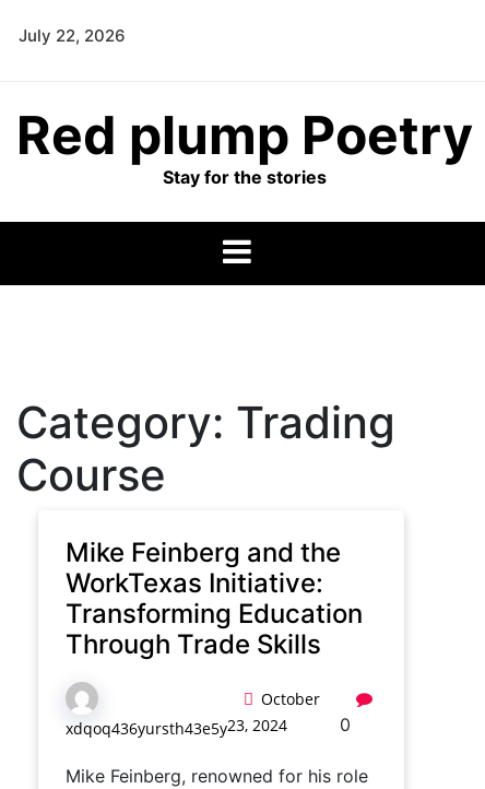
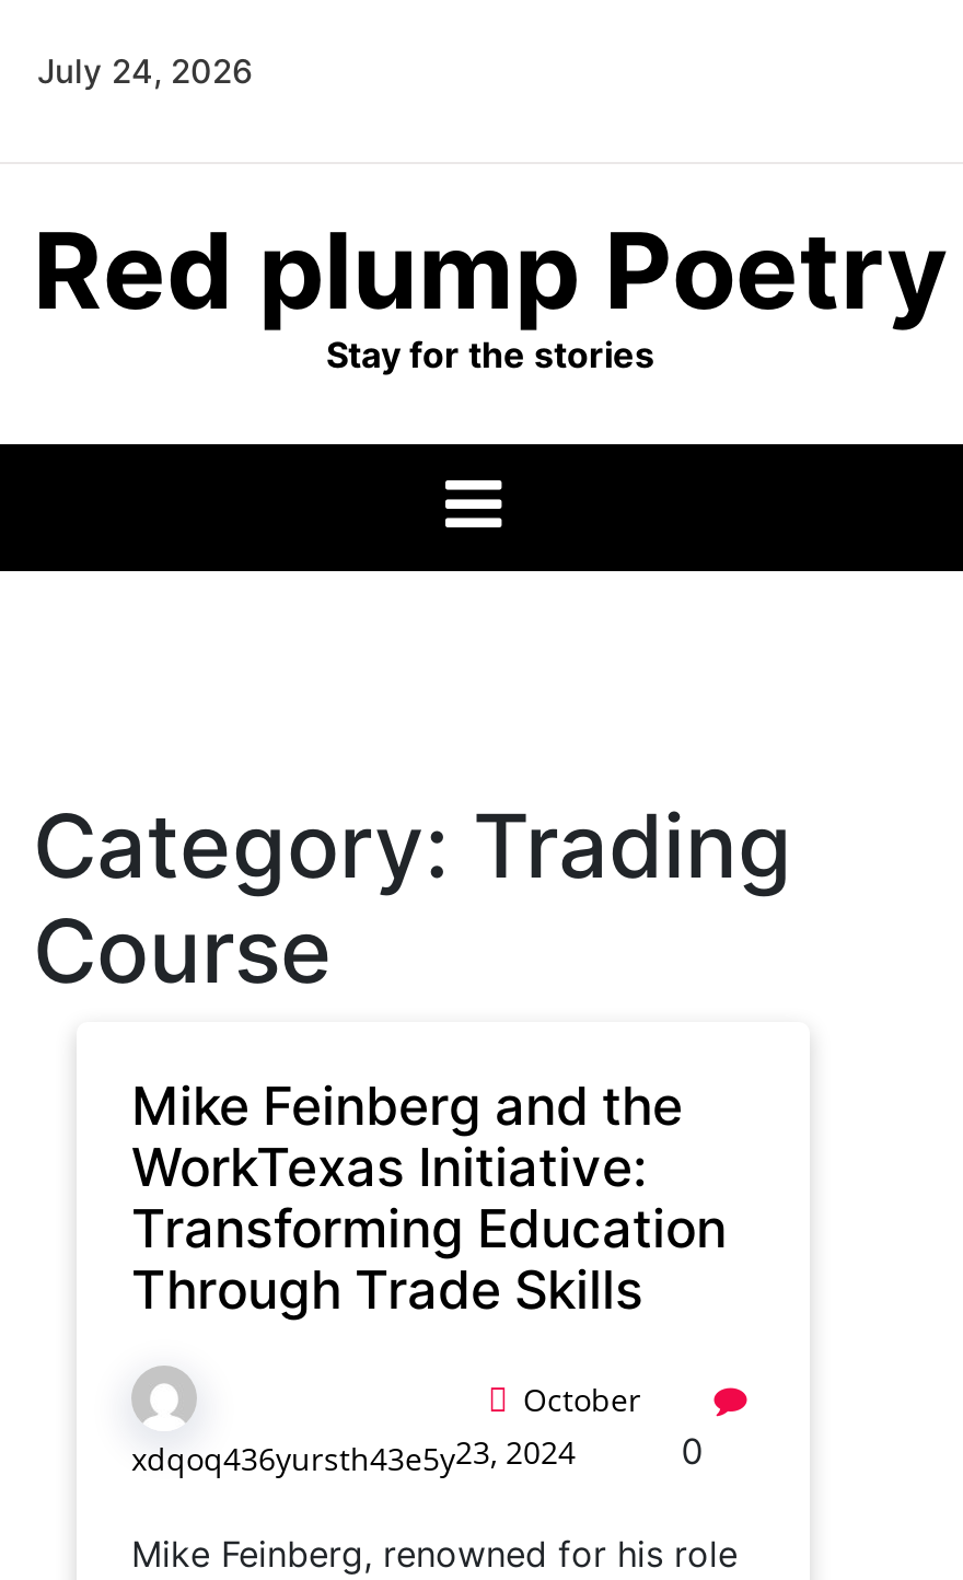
- July 22, 2026
+ July 24, 2026
